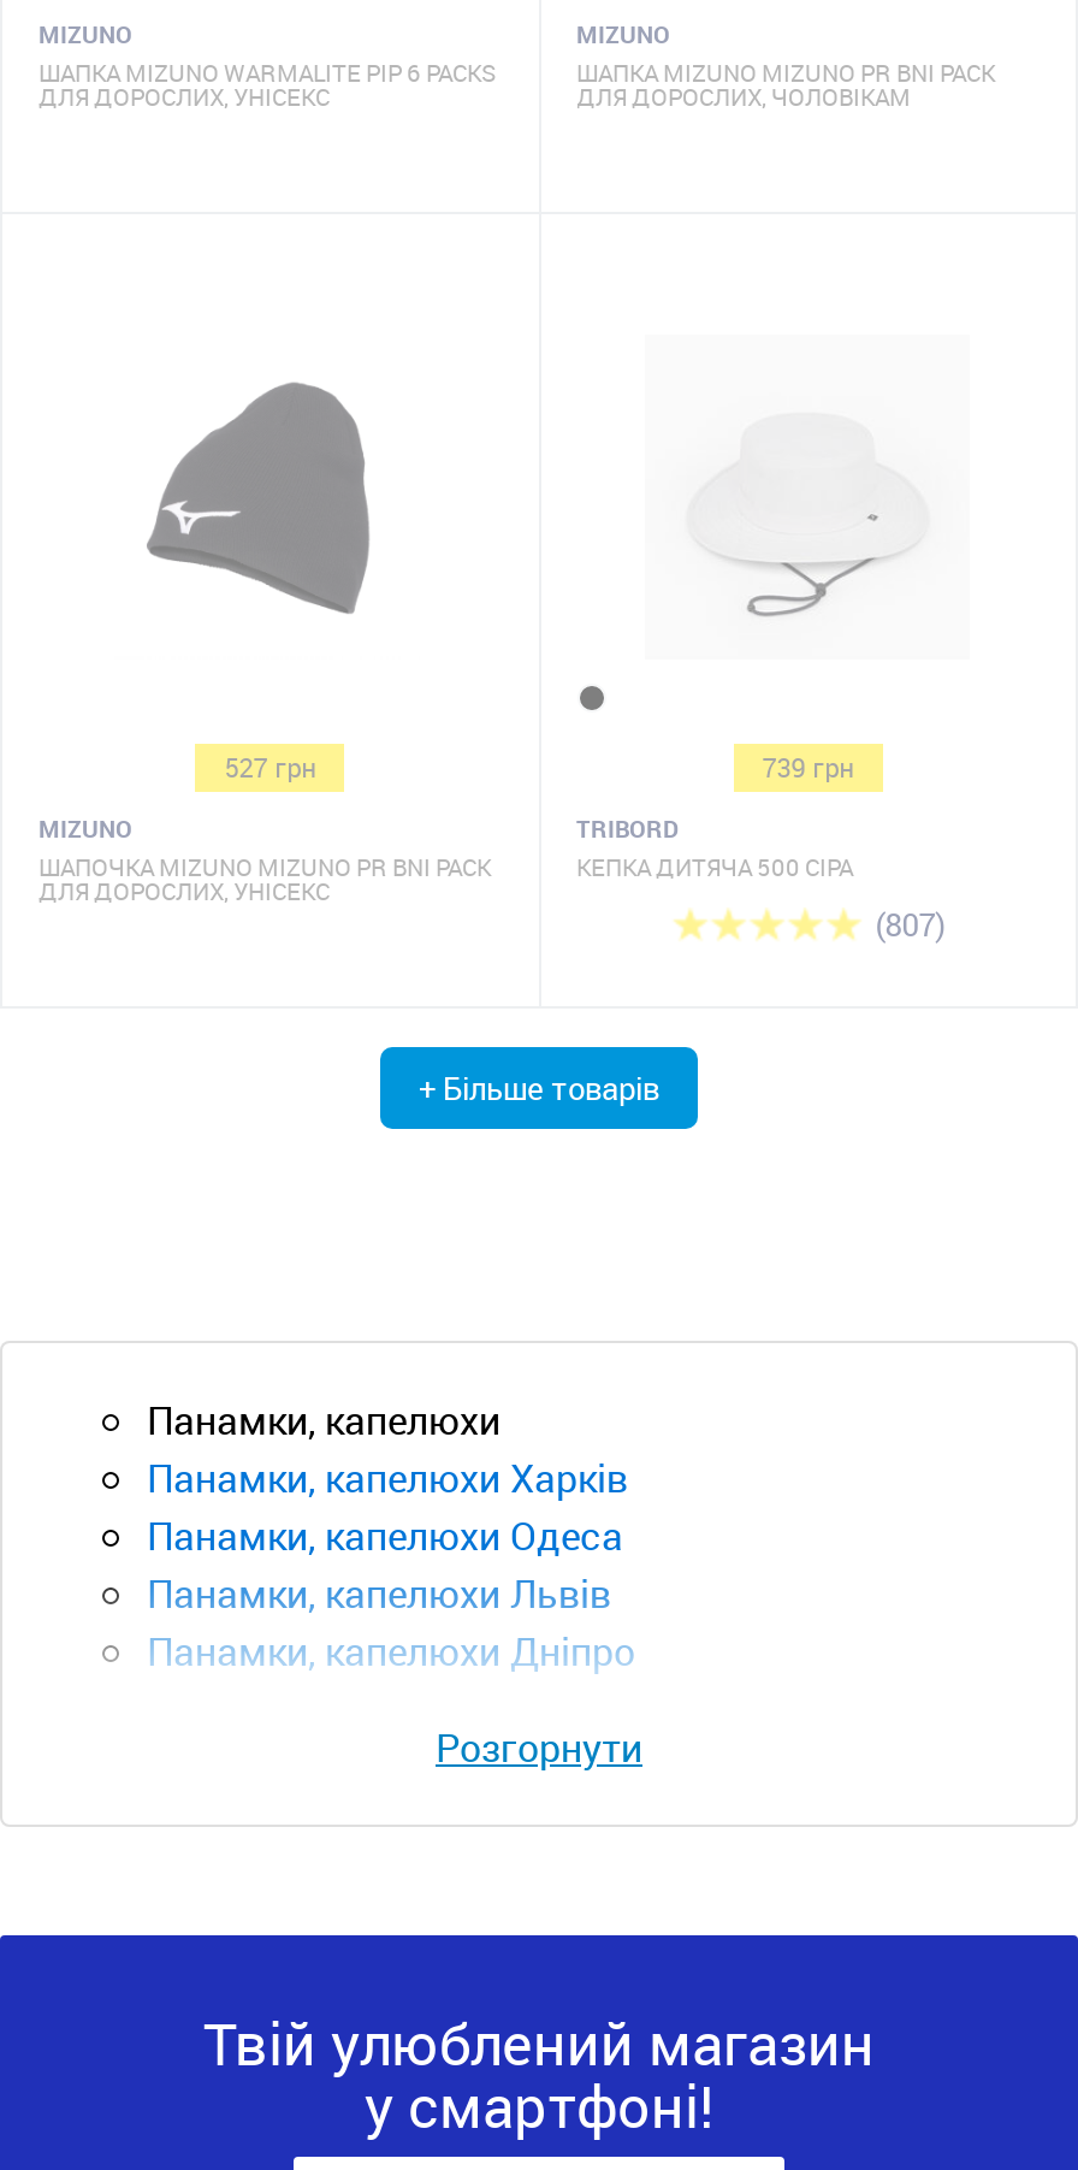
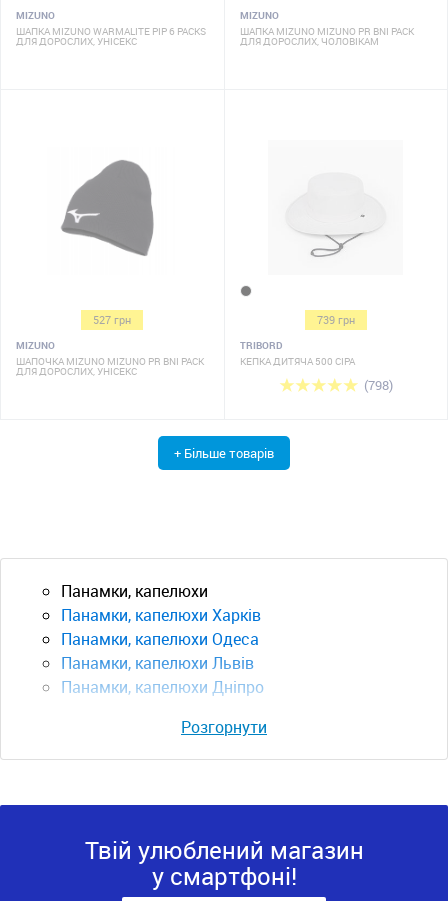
- (807)
+ (798)
